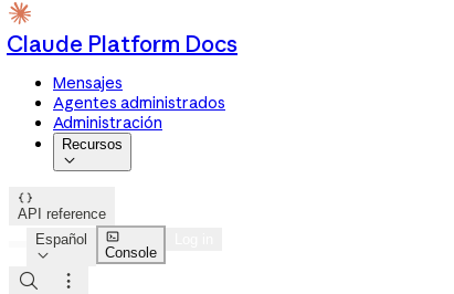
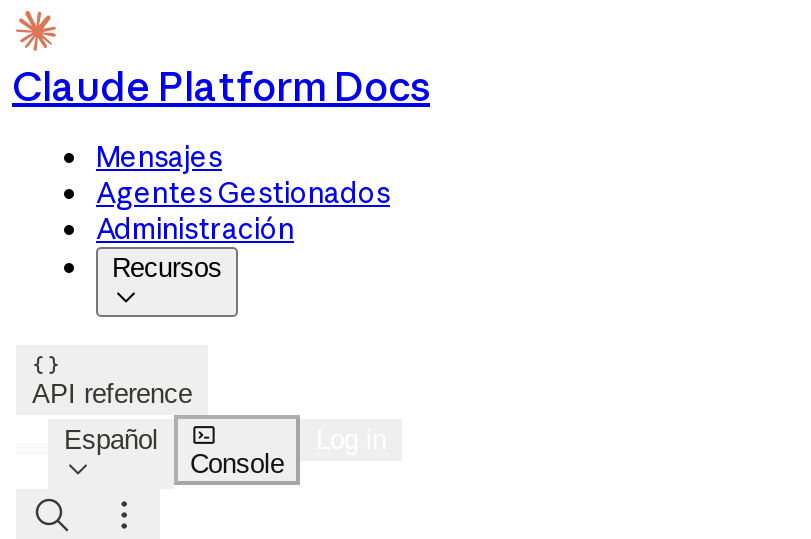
- Agentes administrados
+ Agentes Gestionados
